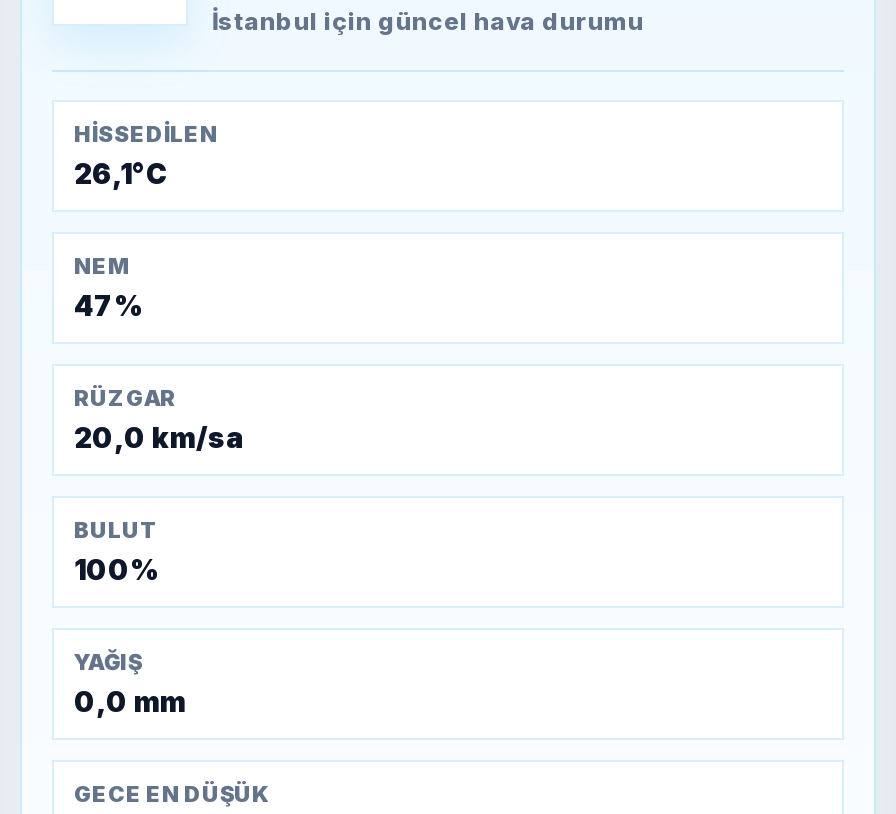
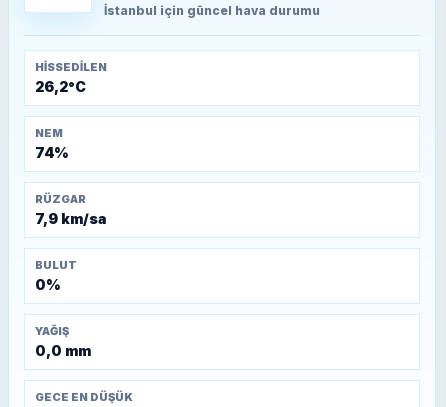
- 26,1°C
+ 26,2°C

- 47%
+ 74%

- 20,0 km/sa
+ 7,9 km/sa

- 100%
+ 0%
